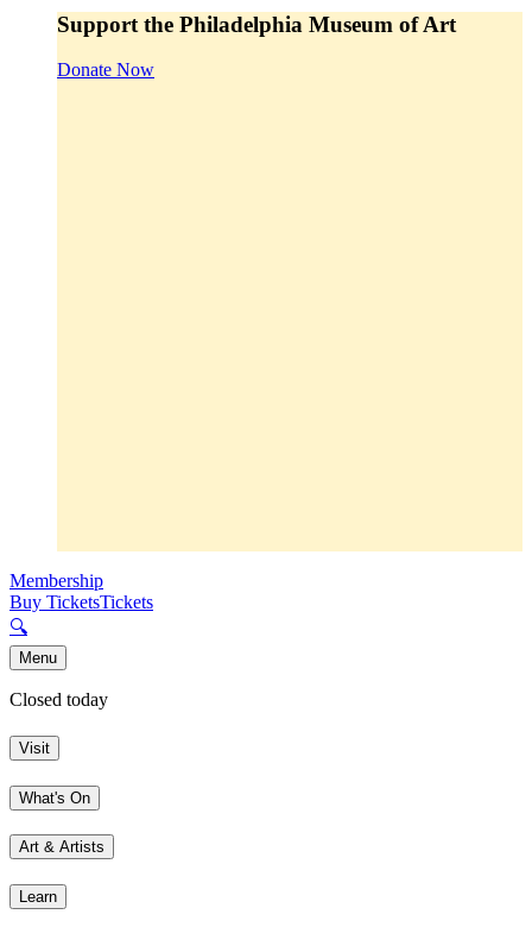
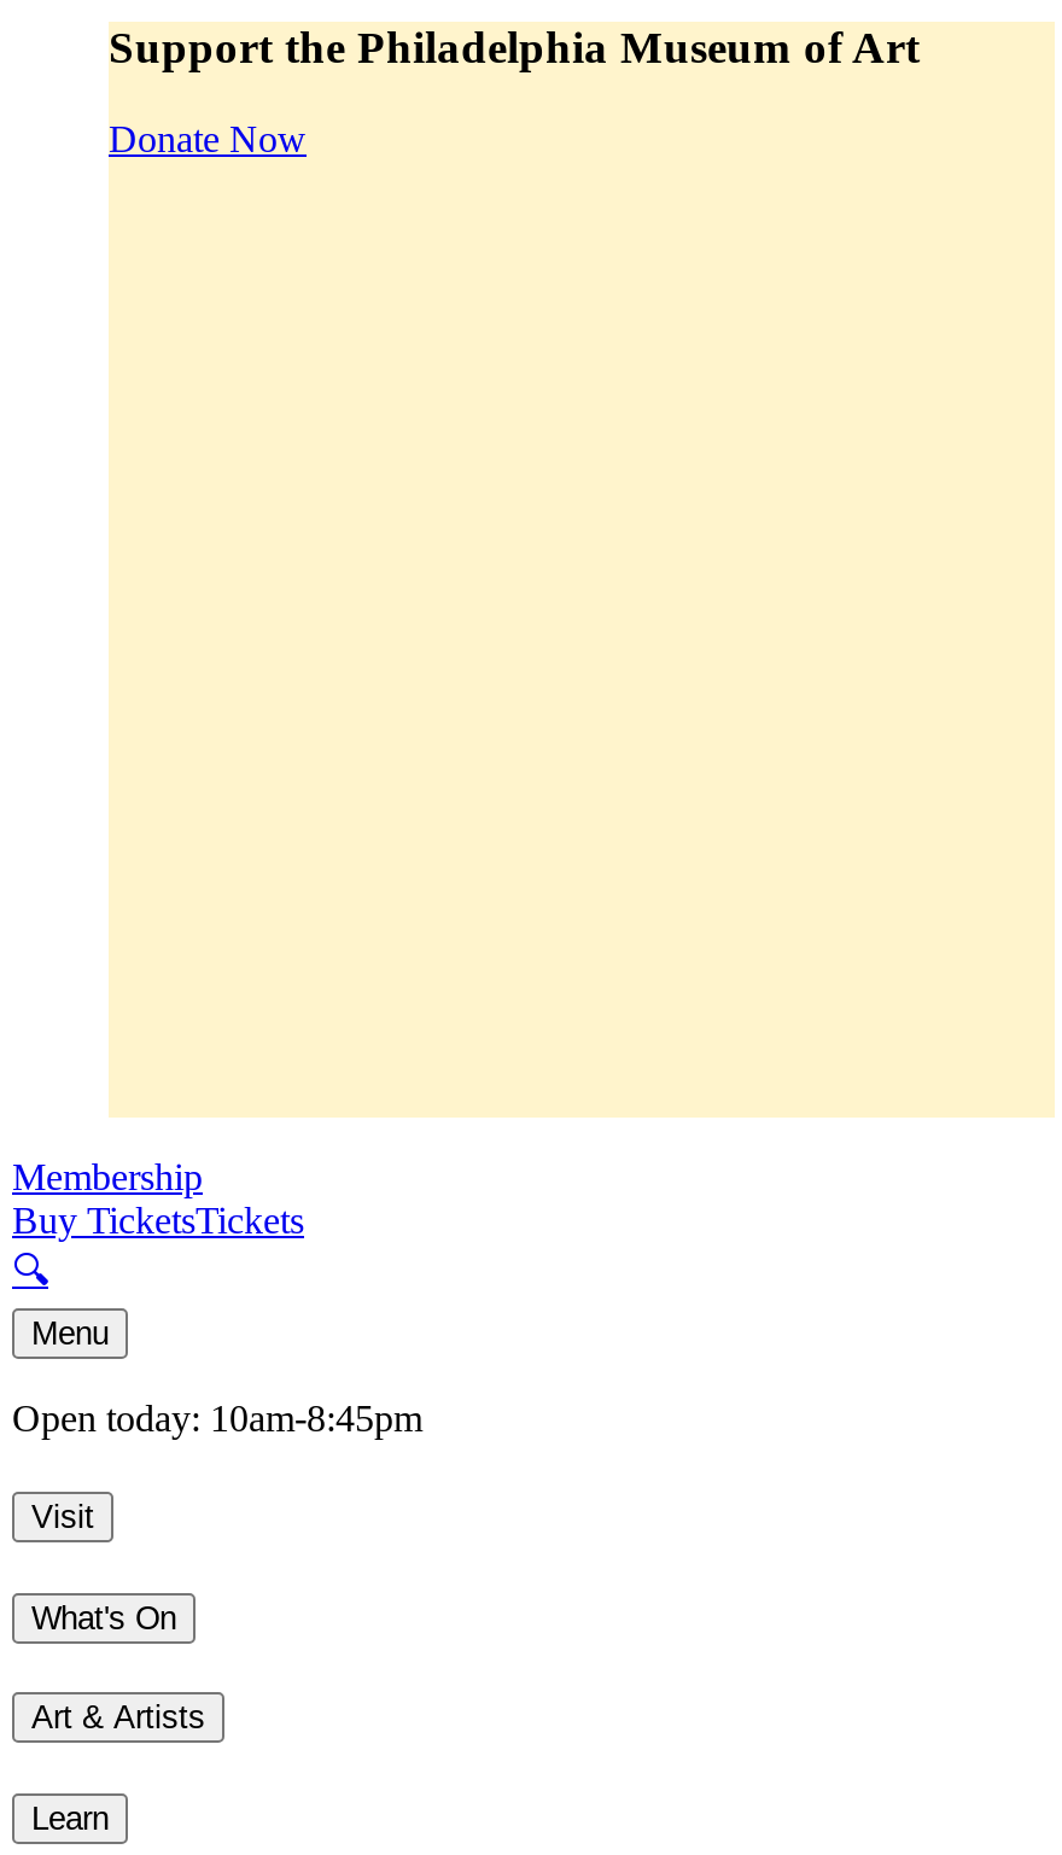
- Closed today
+ Open today: 10am-8:45pm
